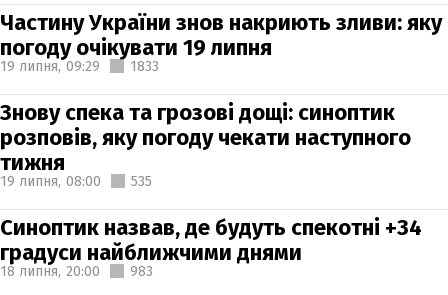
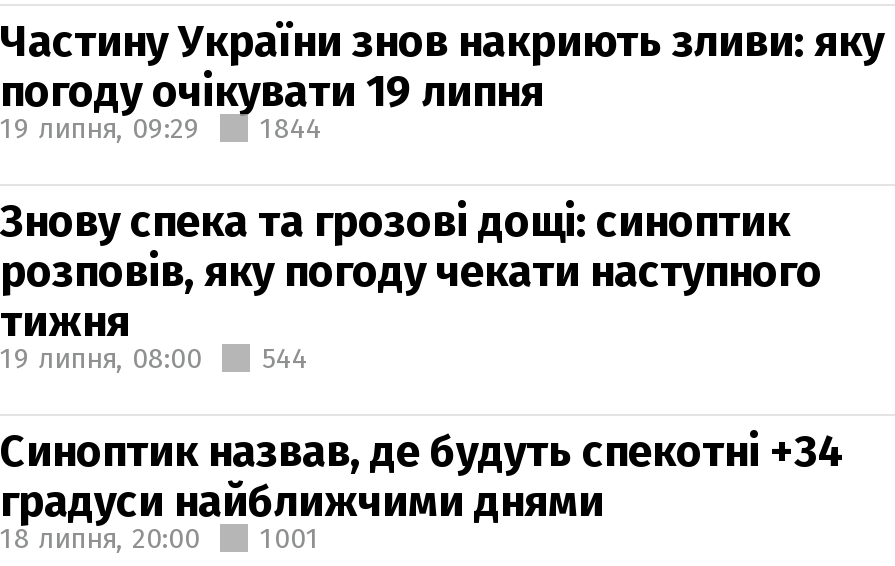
- 19 липня, 09:29 1833
+ 19 липня, 09:29 1844

- 19 липня, 08:00 535
+ 19 липня, 08:00 544

- 18 липня, 20:00 983
+ 18 липня, 20:00 1001
